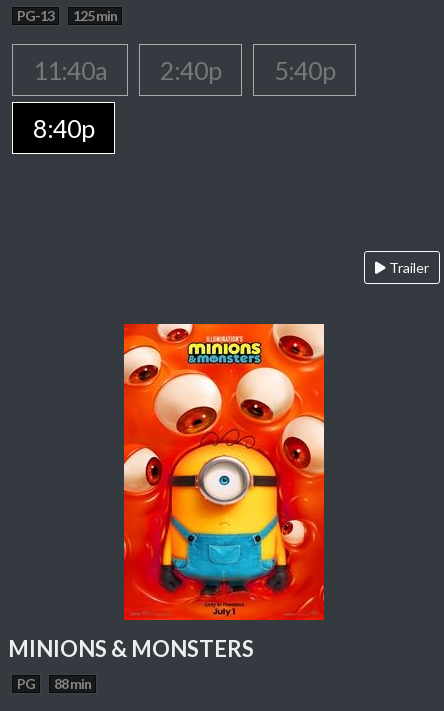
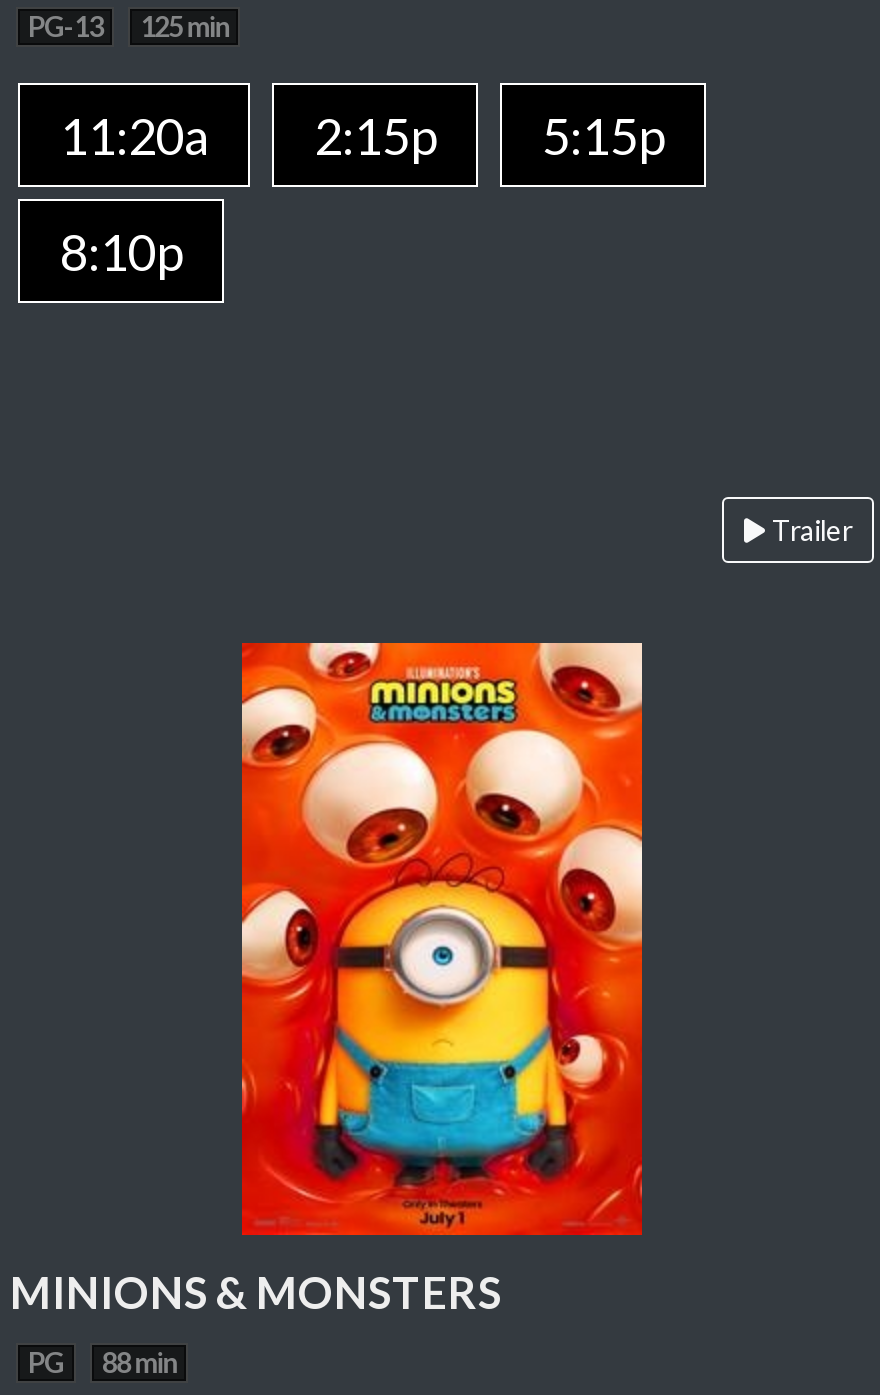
- 11:40a
- 2:40p
- 5:40p
+ 11:20a
+ 2:15p
+ 5:15p

- 8:40p
+ 8:10p
